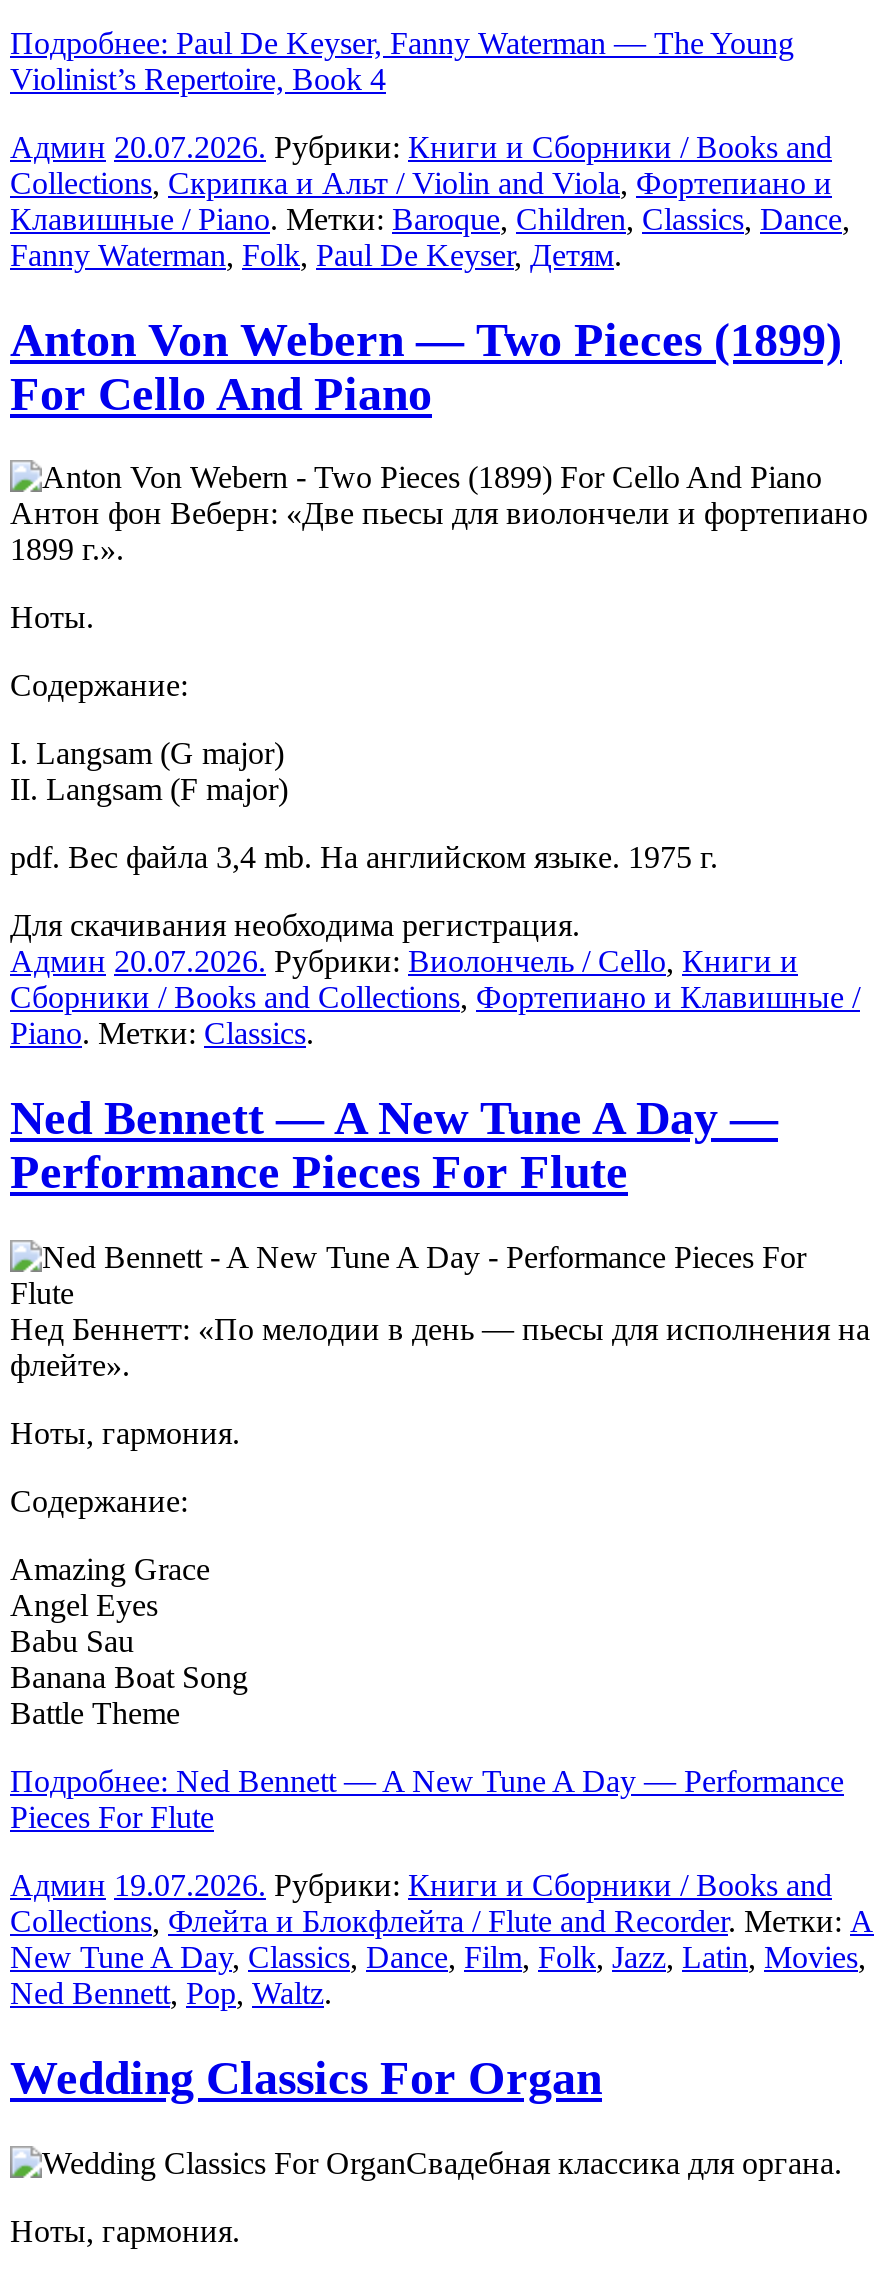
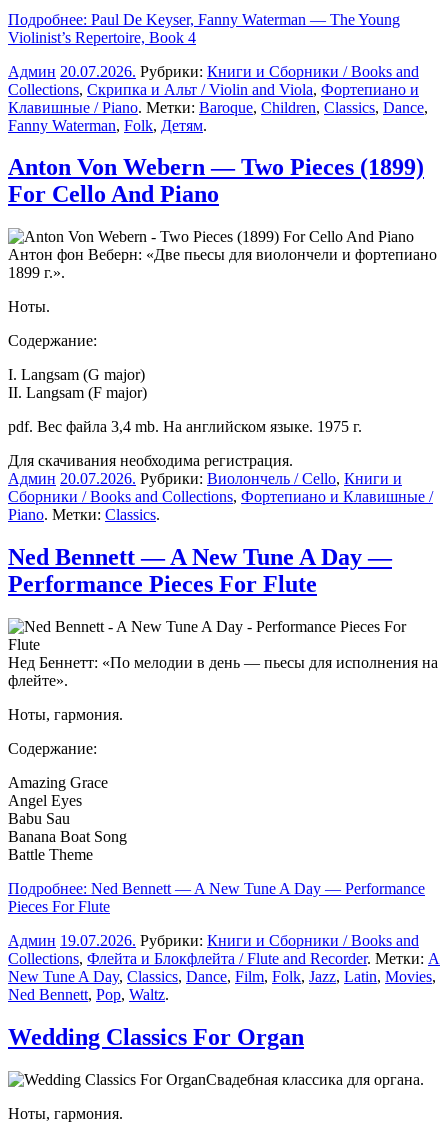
- Fanny Waterman, Folk, Paul De Keyser, Детям.
+ Fanny Waterman, Folk, Детям.
